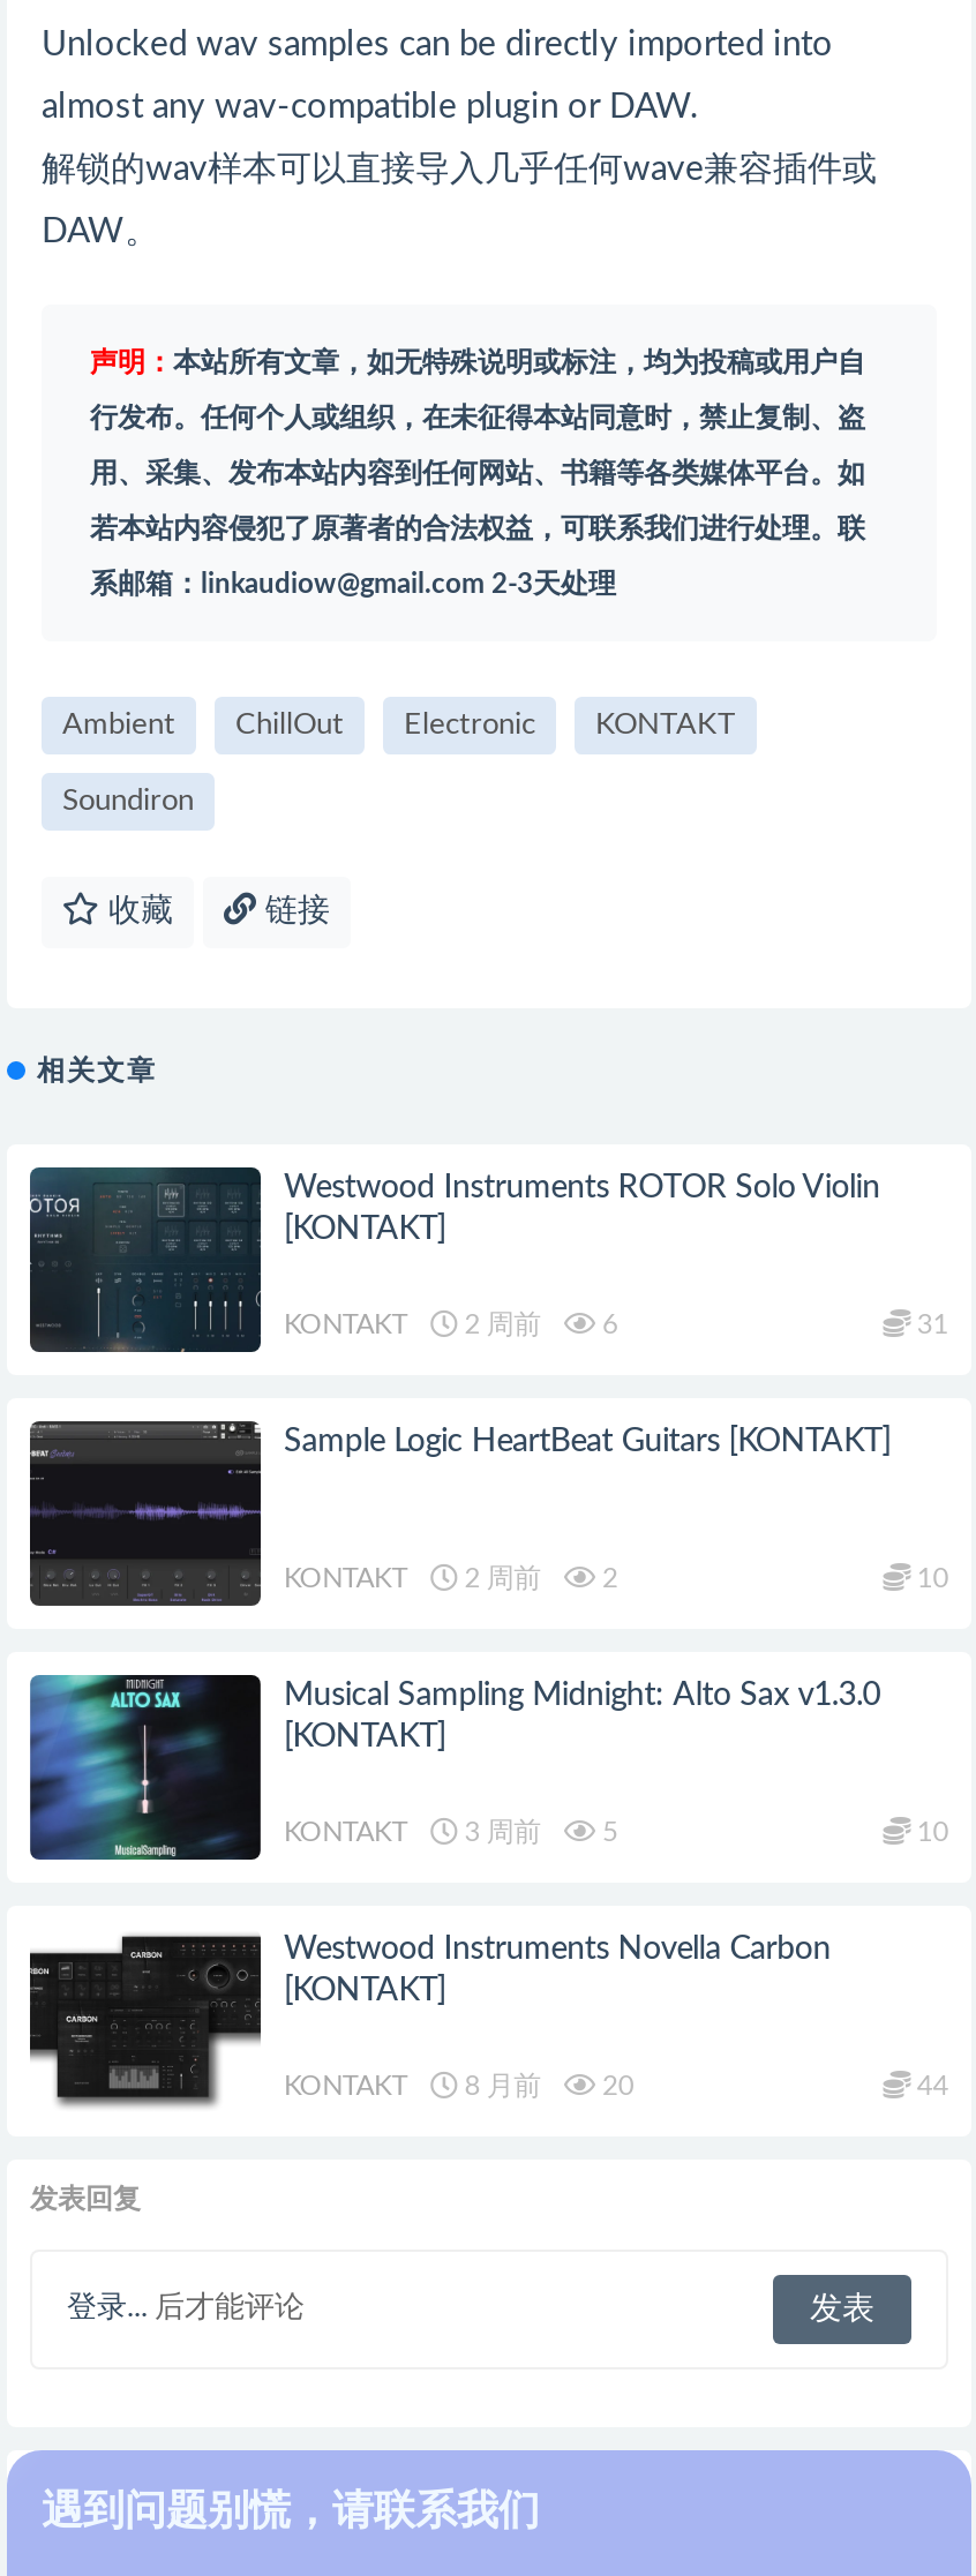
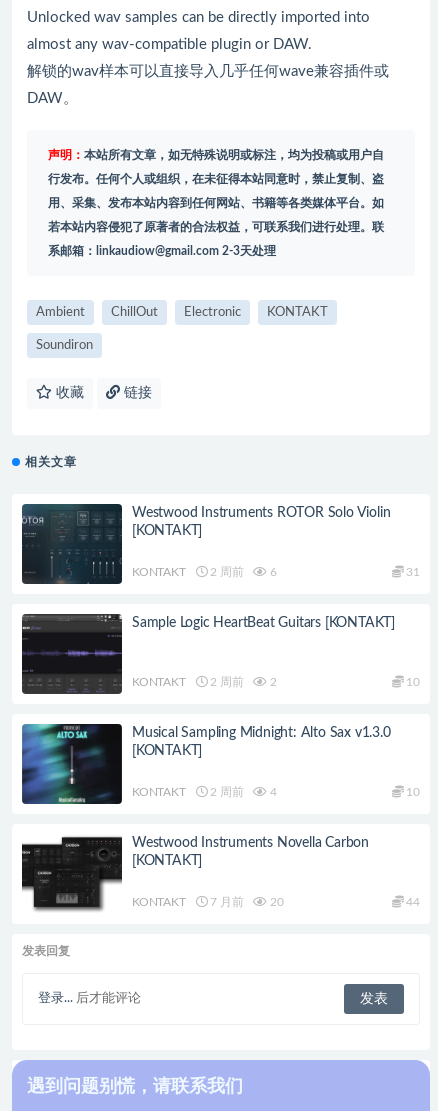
- 3 周前
+ 2 周前

- 5
+ 4

- KONTAKT 8 月前 20
+ KONTAKT 7 月前 20
